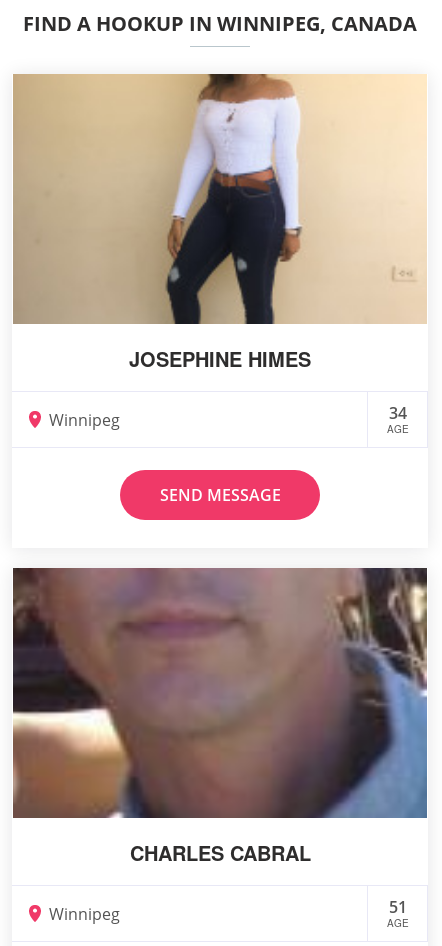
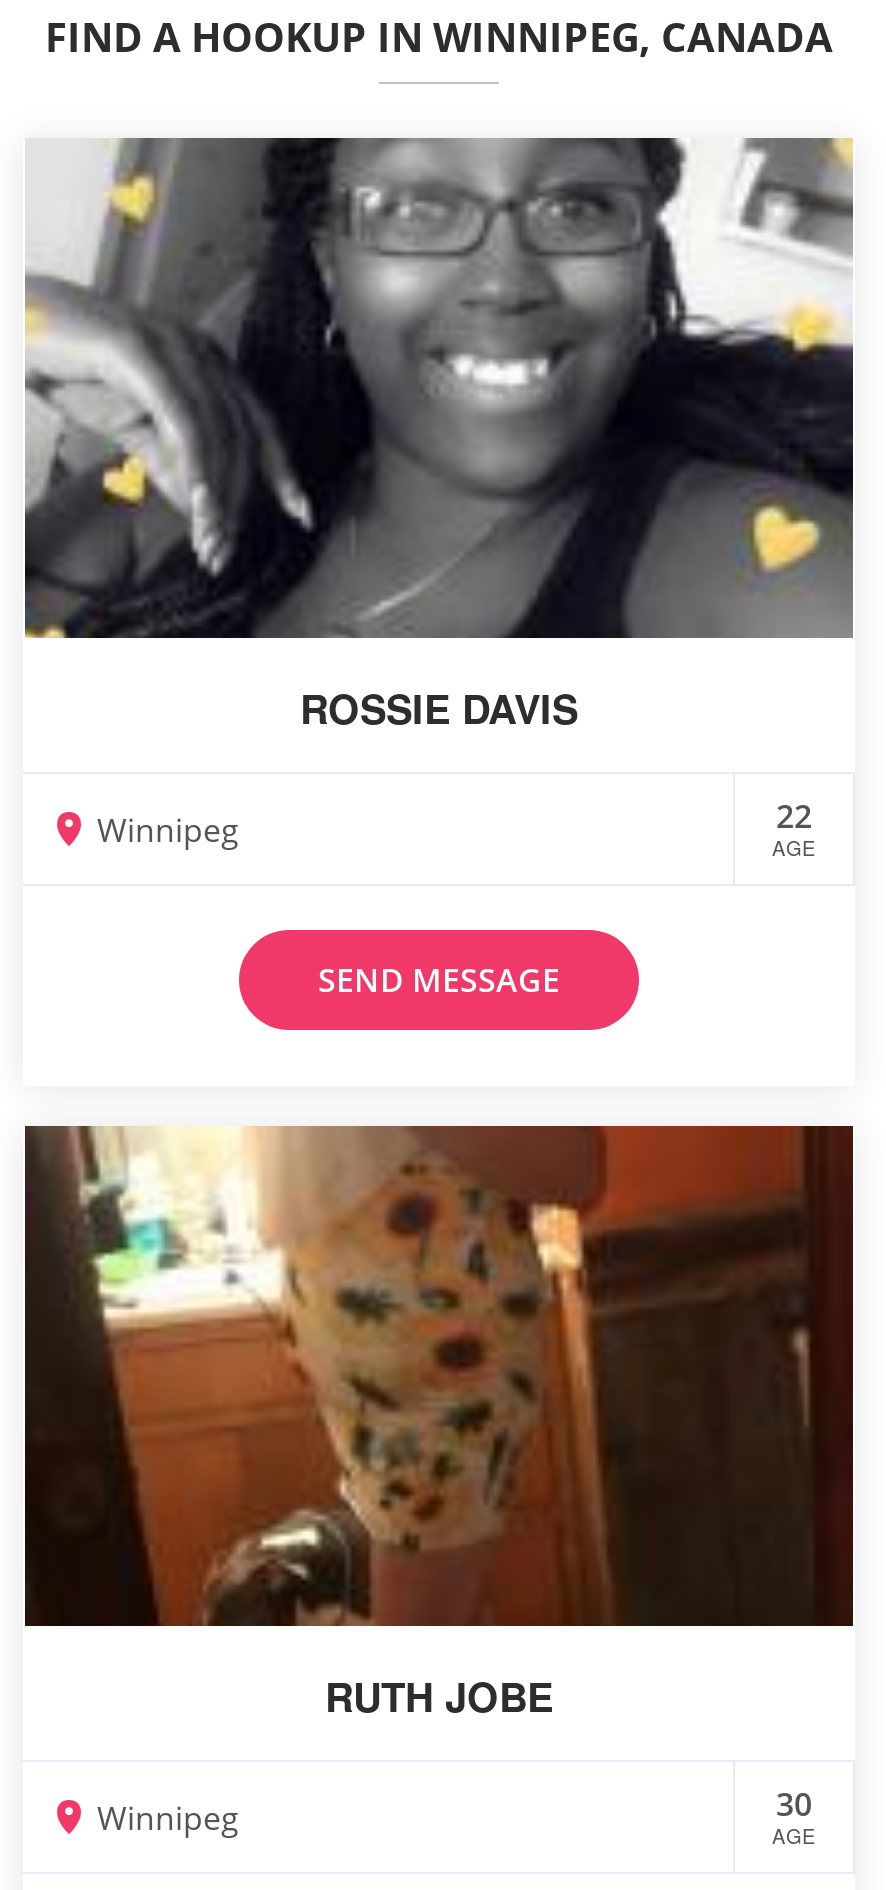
- [image]
- JOSEPHINE HIMES
+ [image]
+ ROSSIE DAVIS

- 34
+ 22

- [image]
- CHARLES CABRAL
+ [image]
+ RUTH JOBE

- 51
+ 30
